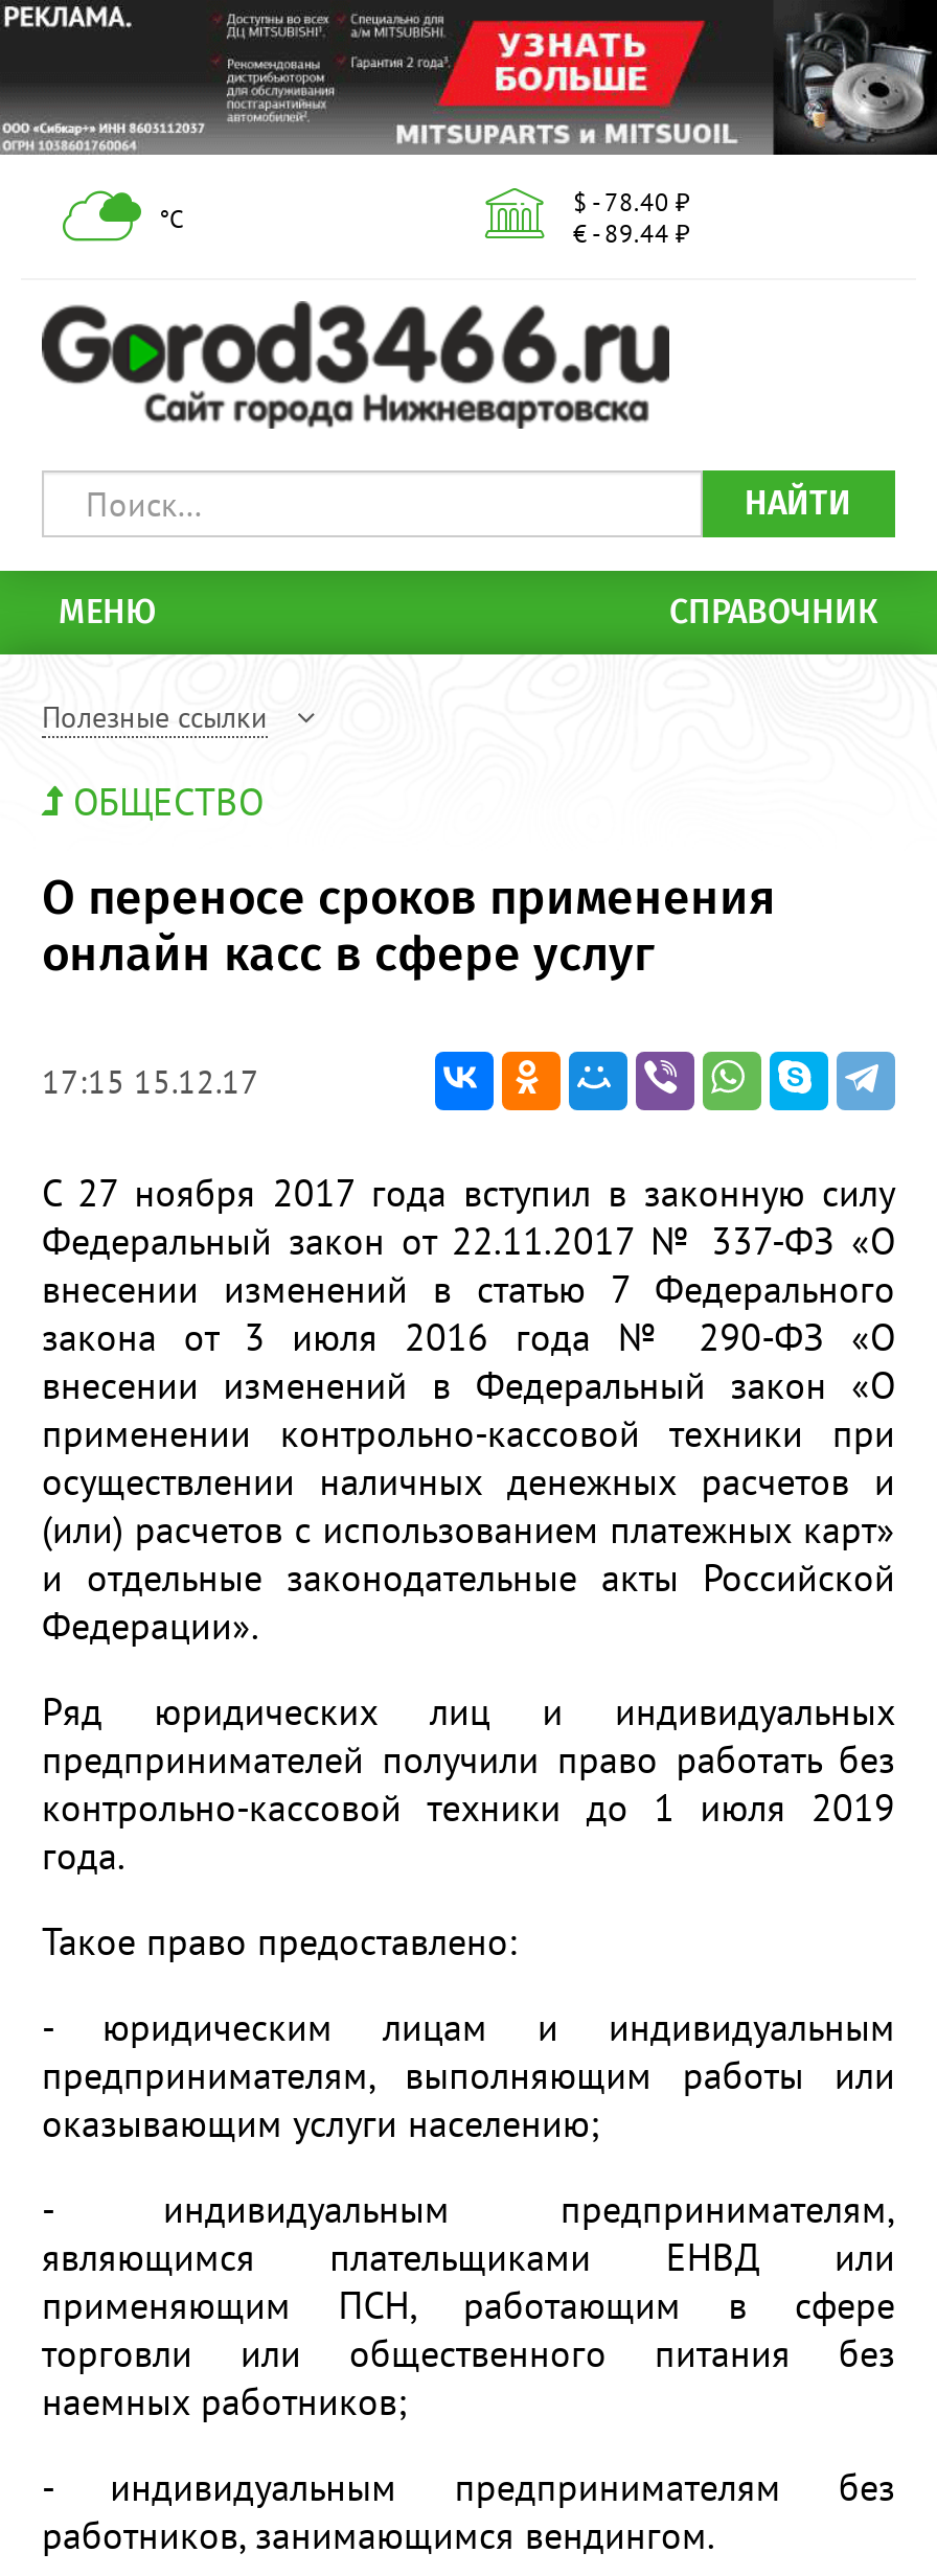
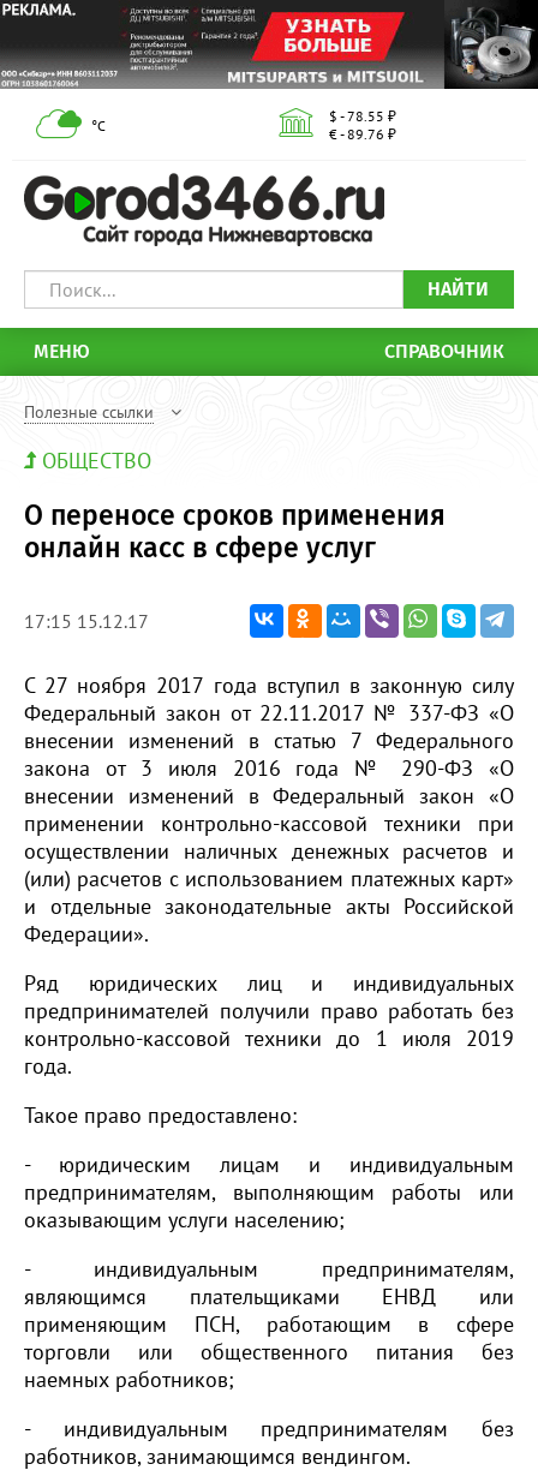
- $ - 78.40 ₽
+ $ - 78.55 ₽

- € - 89.44 ₽
+ € - 89.76 ₽
